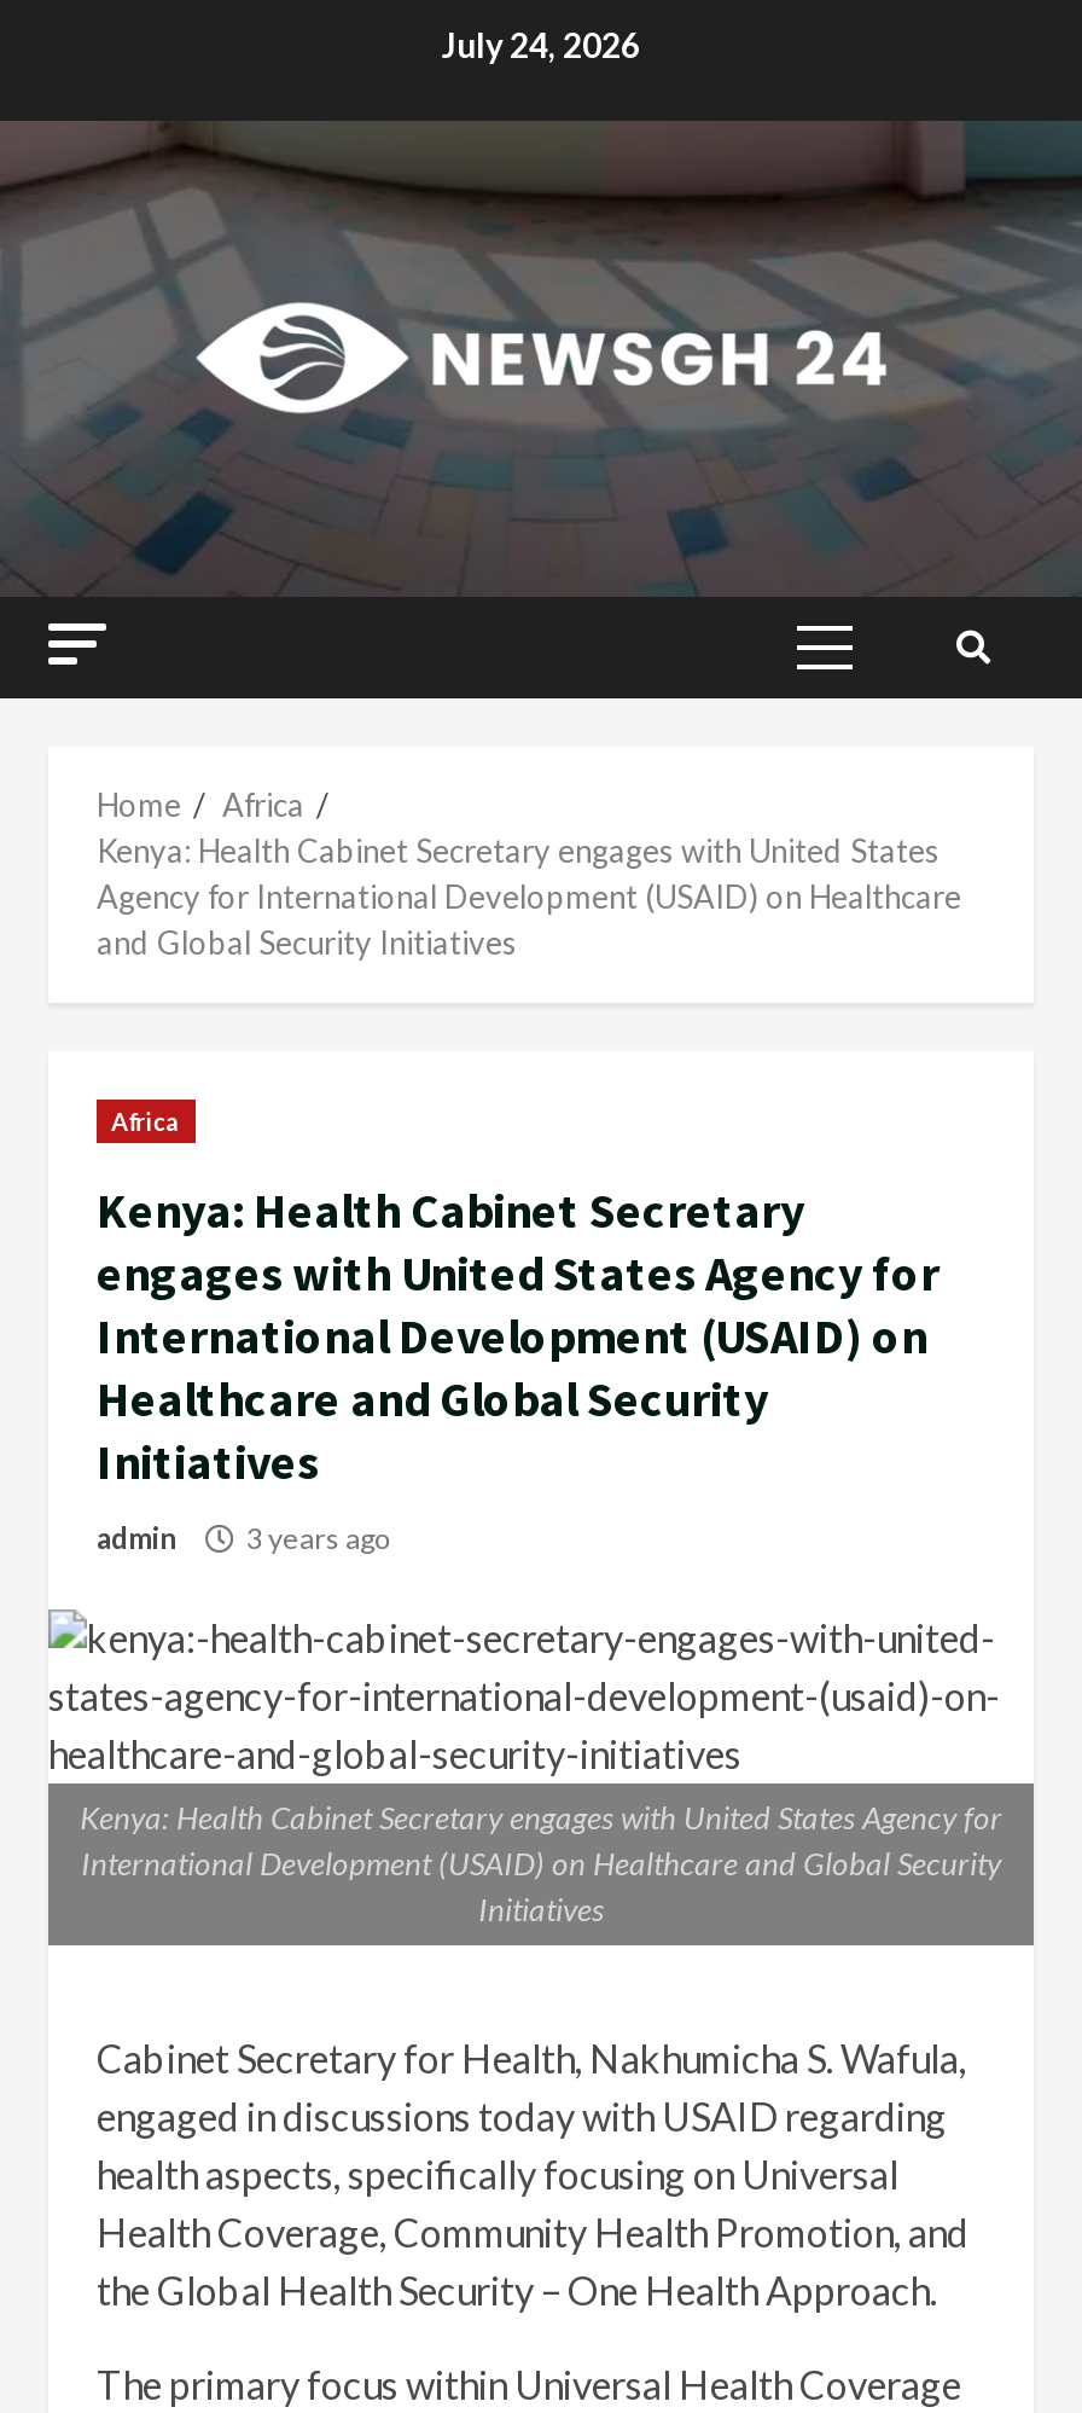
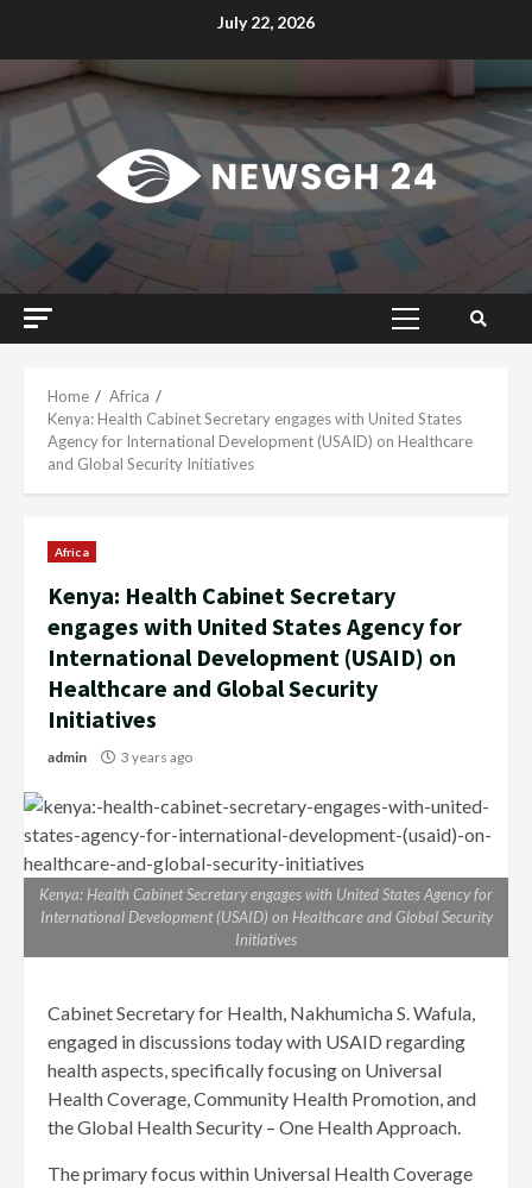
- July 24, 2026
+ July 22, 2026
